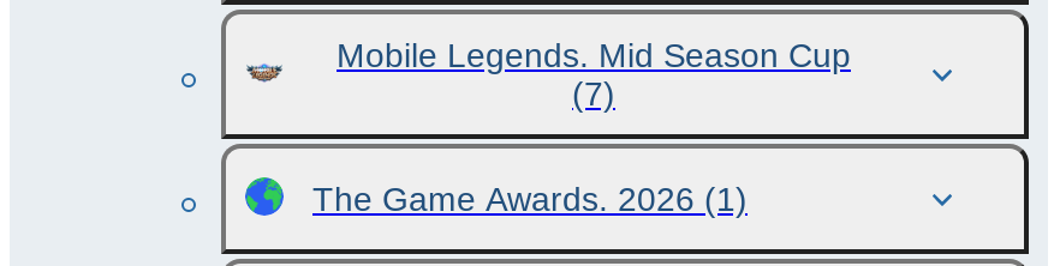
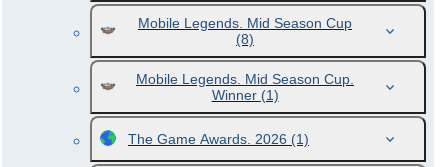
- (7)
+ (8)
+ Mobile Legends. Mid Season Cup.
+ Winner (1)
